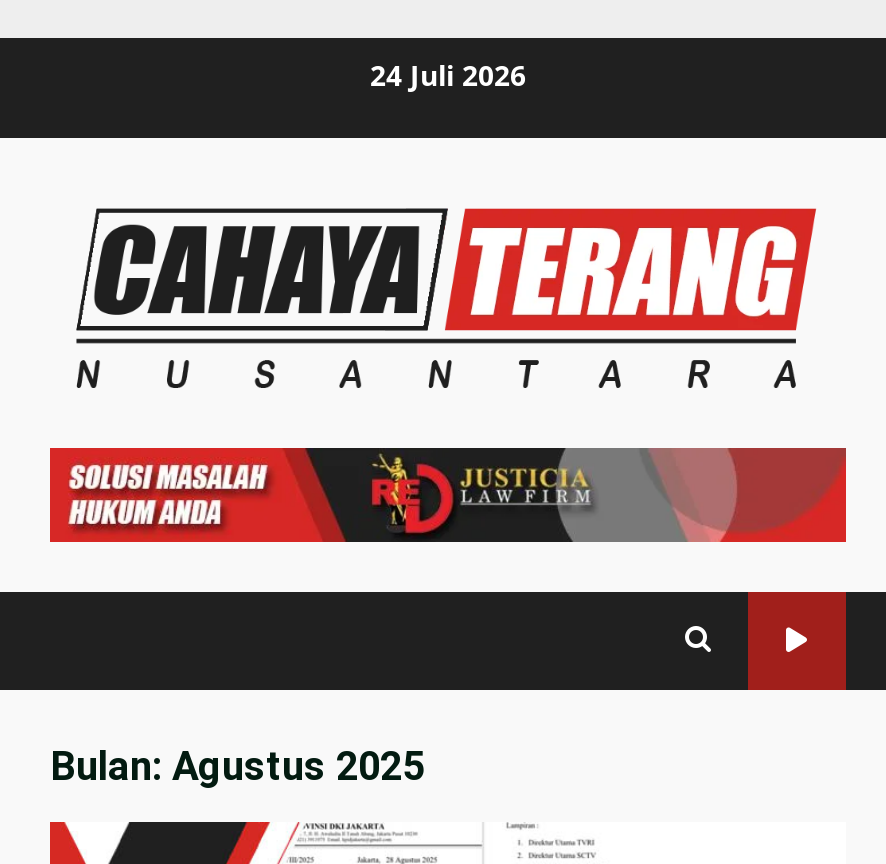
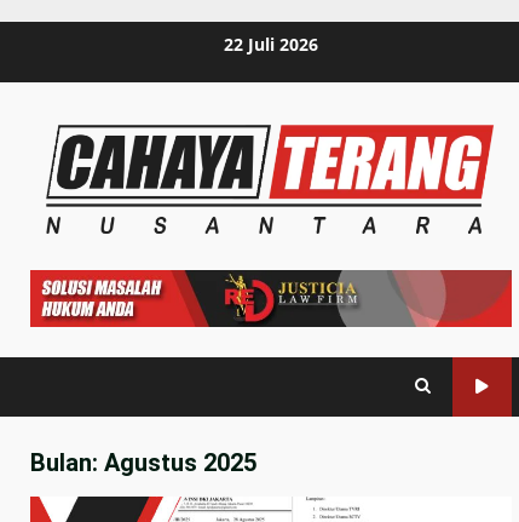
- 24 Juli 2026
+ 22 Juli 2026
